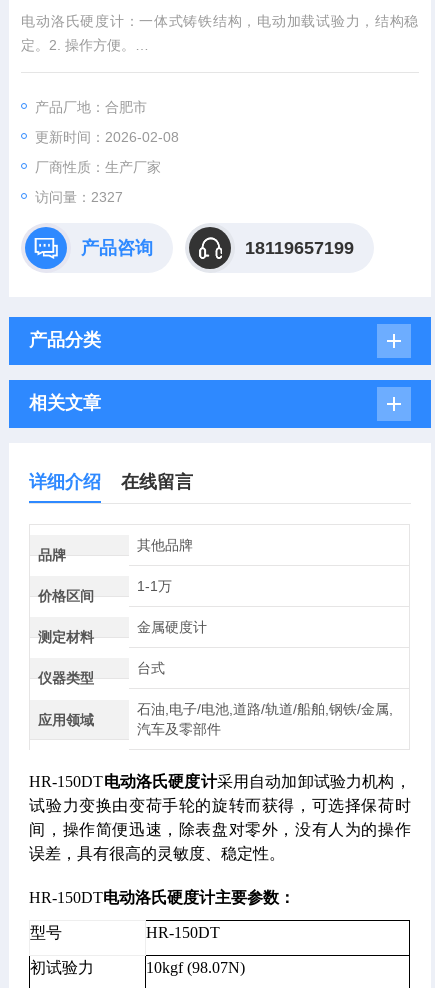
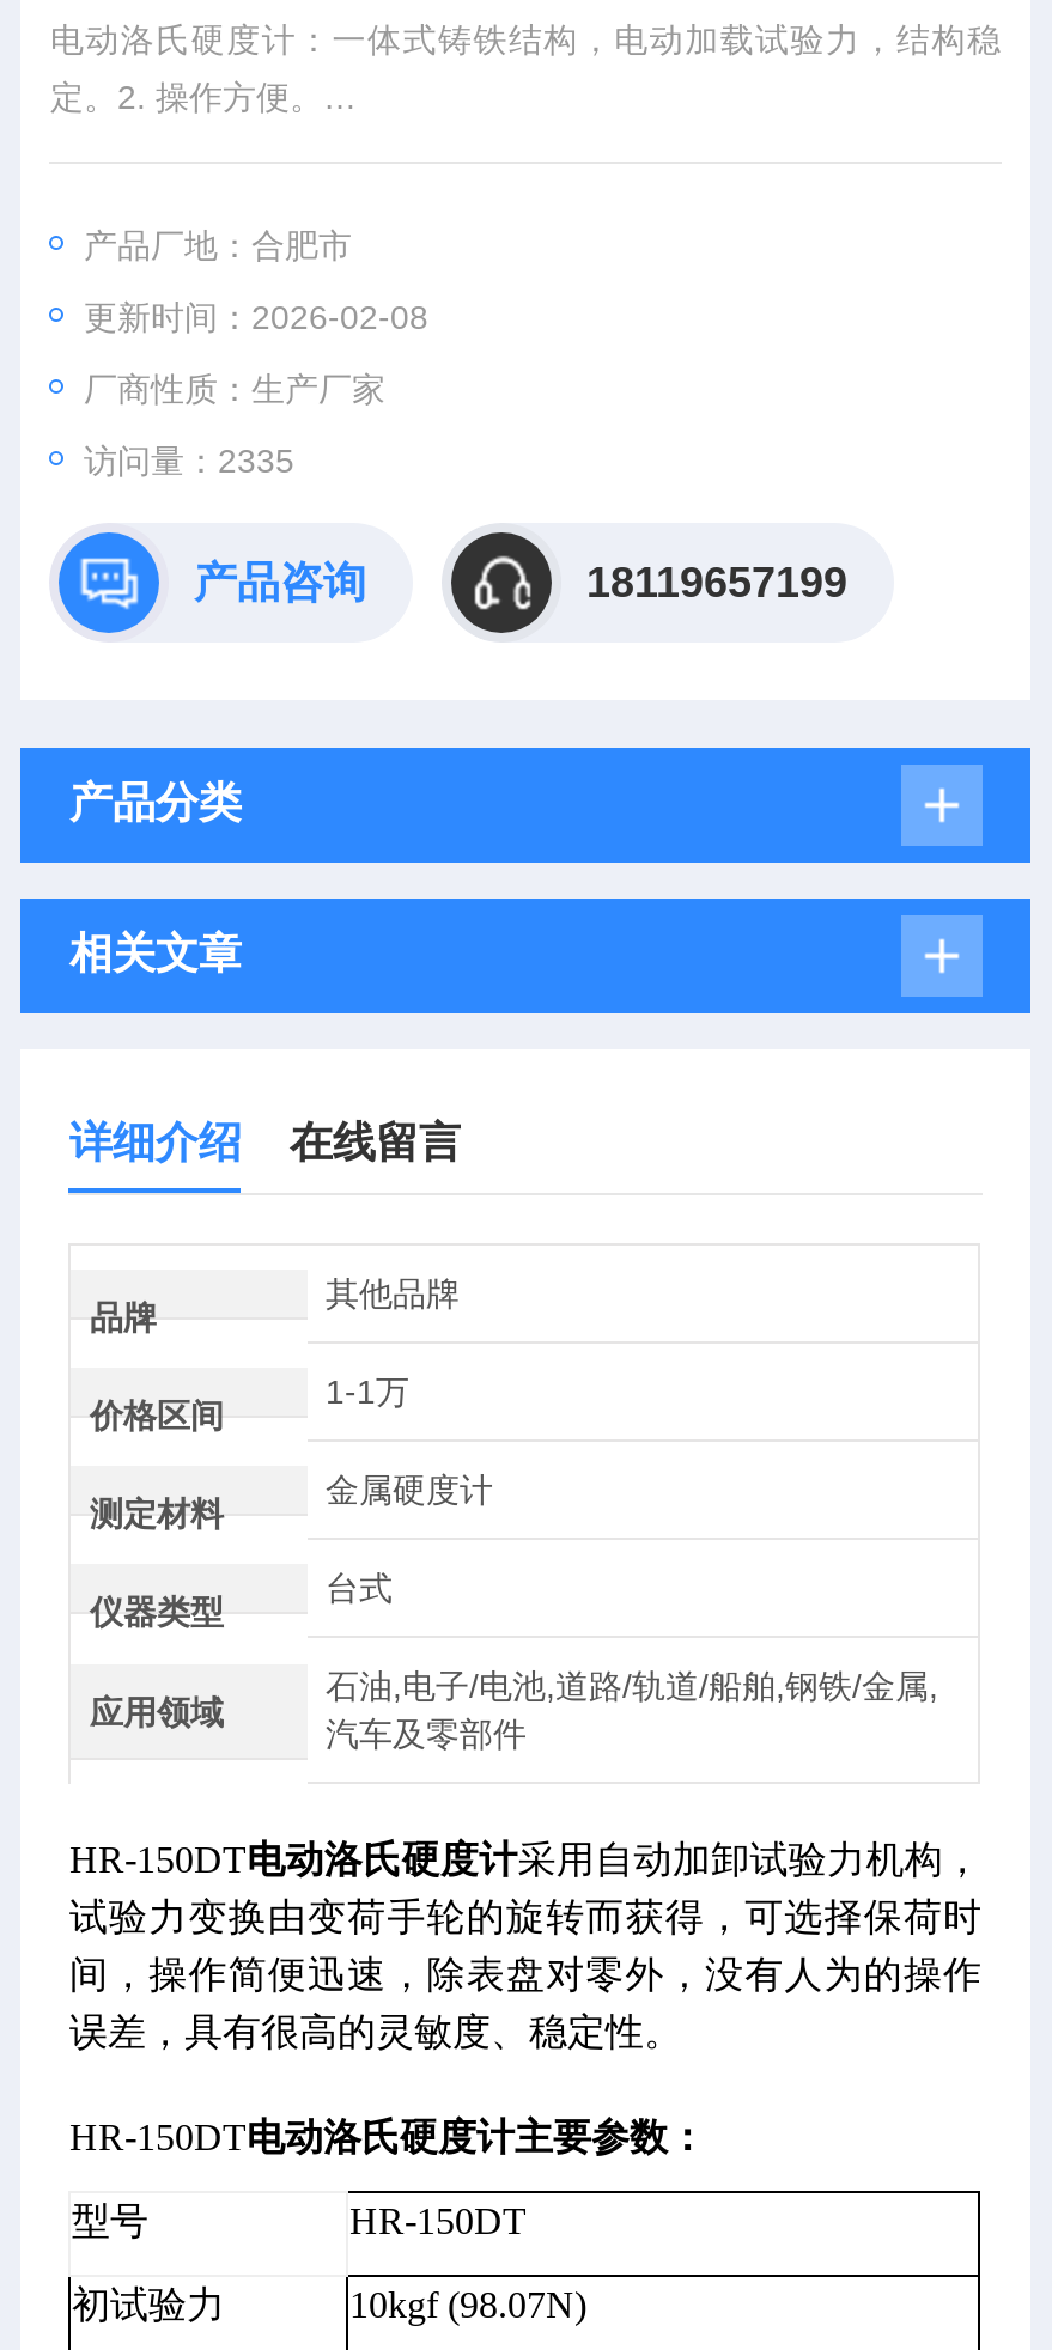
- 访问量：2327
+ 访问量：2335
